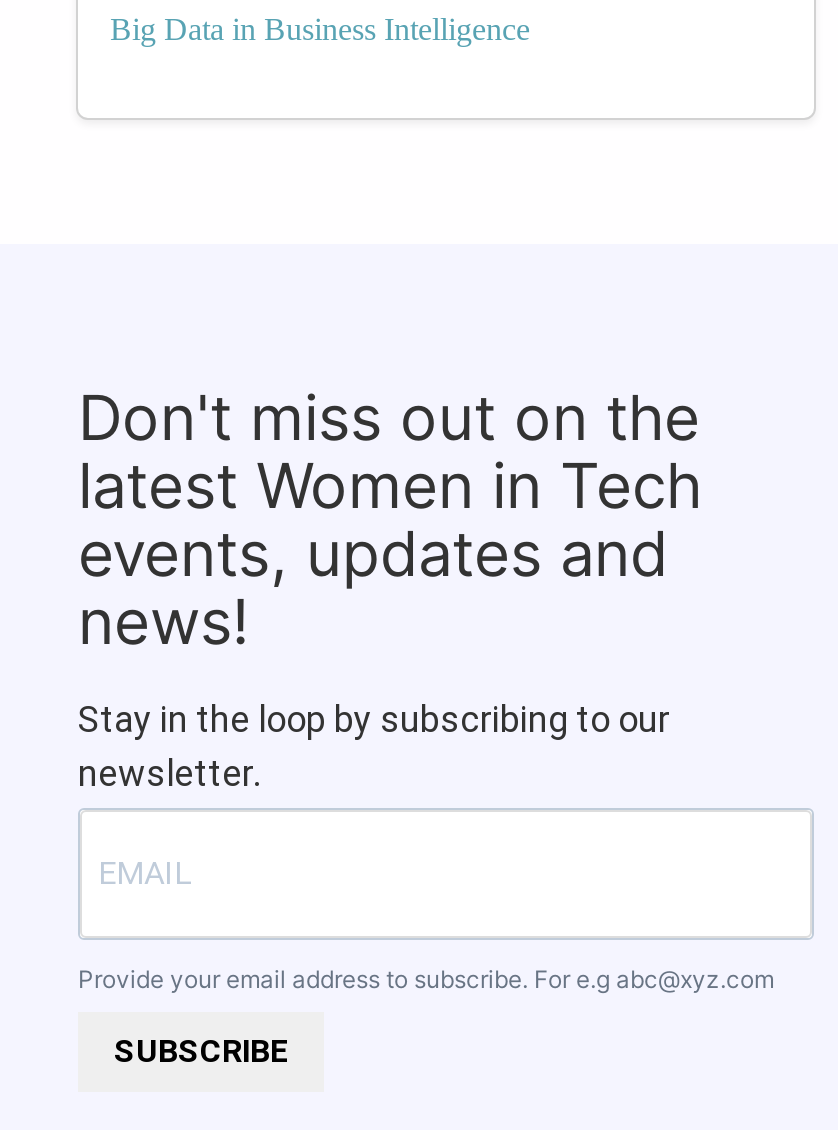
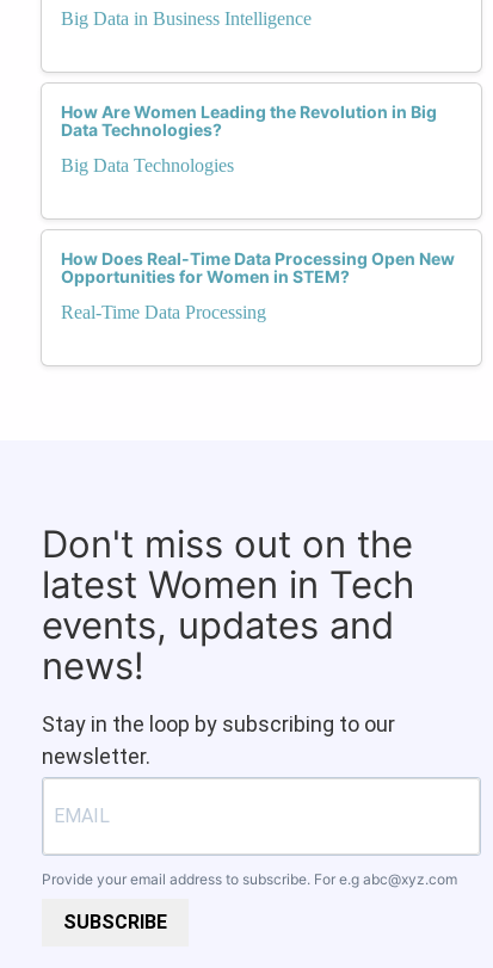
+ How Are Women Leading the Revolution in Big
+ Data Technologies?
+ Big Data Technologies

+ How Does Real-Time Data Processing Open New
+ Opportunities for Women in STEM?
+ Real-Time Data Processing
